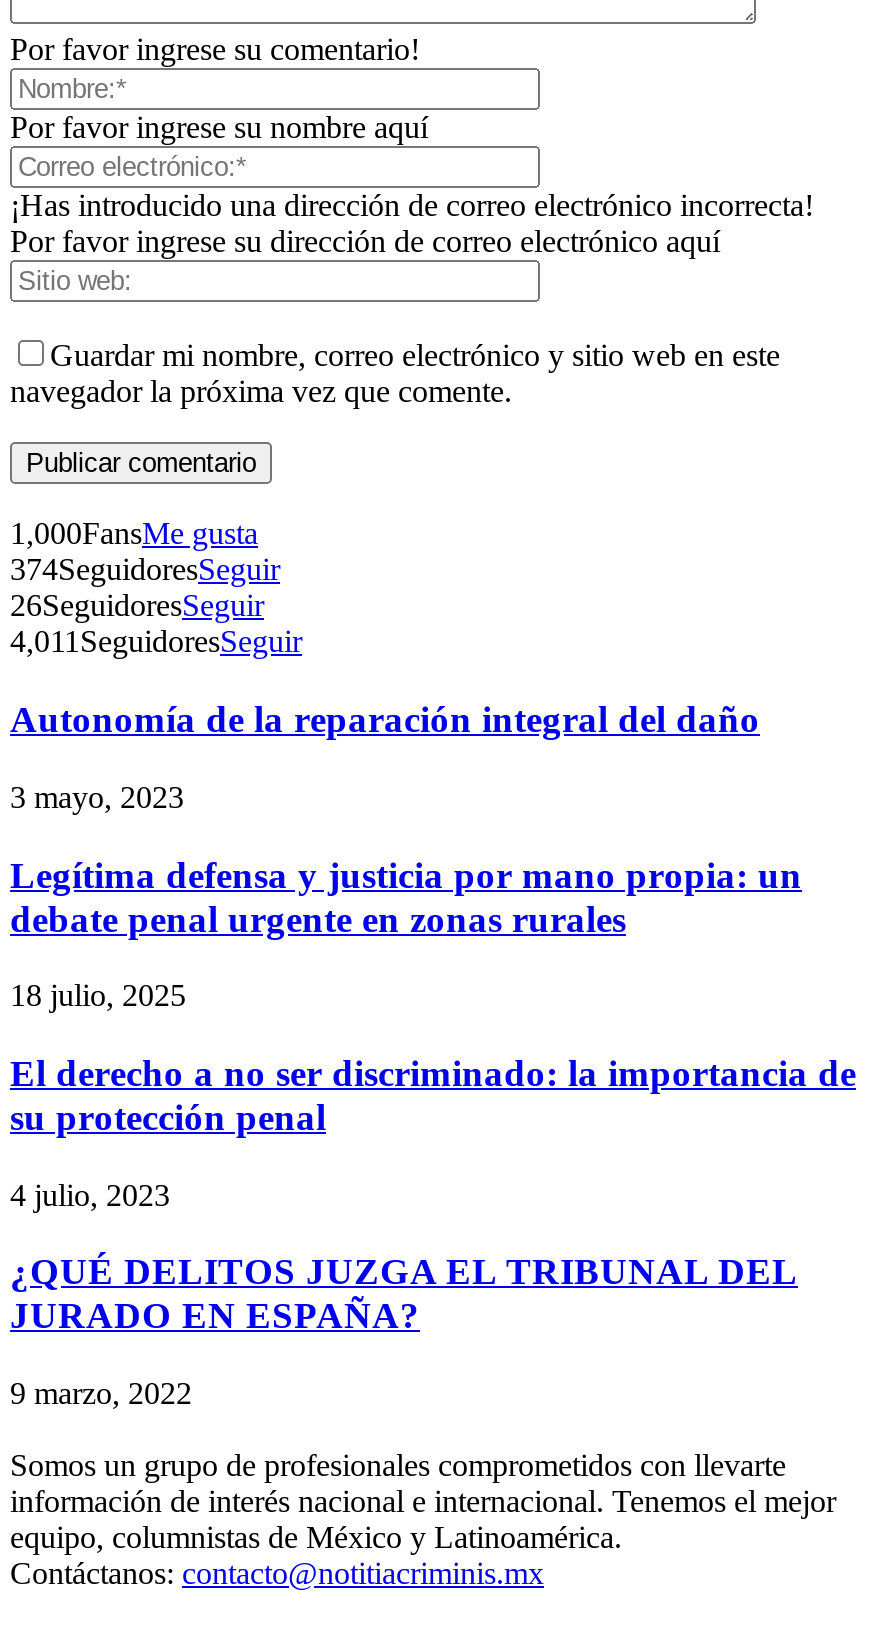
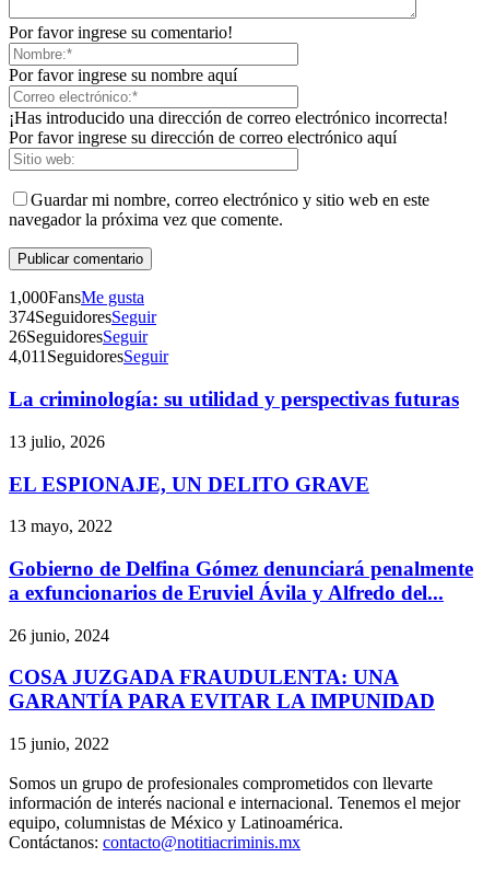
- Autonomía de la reparación integral del daño
+ La criminología: su utilidad y perspectivas futuras

- 3 mayo, 2023
+ 13 julio, 2026

- Legítima defensa y justicia por mano propia: un
- debate penal urgente en zonas rurales
+ EL ESPIONAJE, UN DELITO GRAVE

- 18 julio, 2025
+ 13 mayo, 2022

- El derecho a no ser discriminado: la importancia de
- su protección penal
+ Gobierno de Delfina Gómez denunciará penalmente
+ a exfuncionarios de Eruviel Ávila y Alfredo del...

- 4 julio, 2023
+ 26 junio, 2024

- ¿QUÉ DELITOS JUZGA EL TRIBUNAL DEL
- JURADO EN ESPAÑA?
+ COSA JUZGADA FRAUDULENTA: UNA
+ GARANTÍA PARA EVITAR LA IMPUNIDAD

- 9 marzo, 2022
+ 15 junio, 2022
